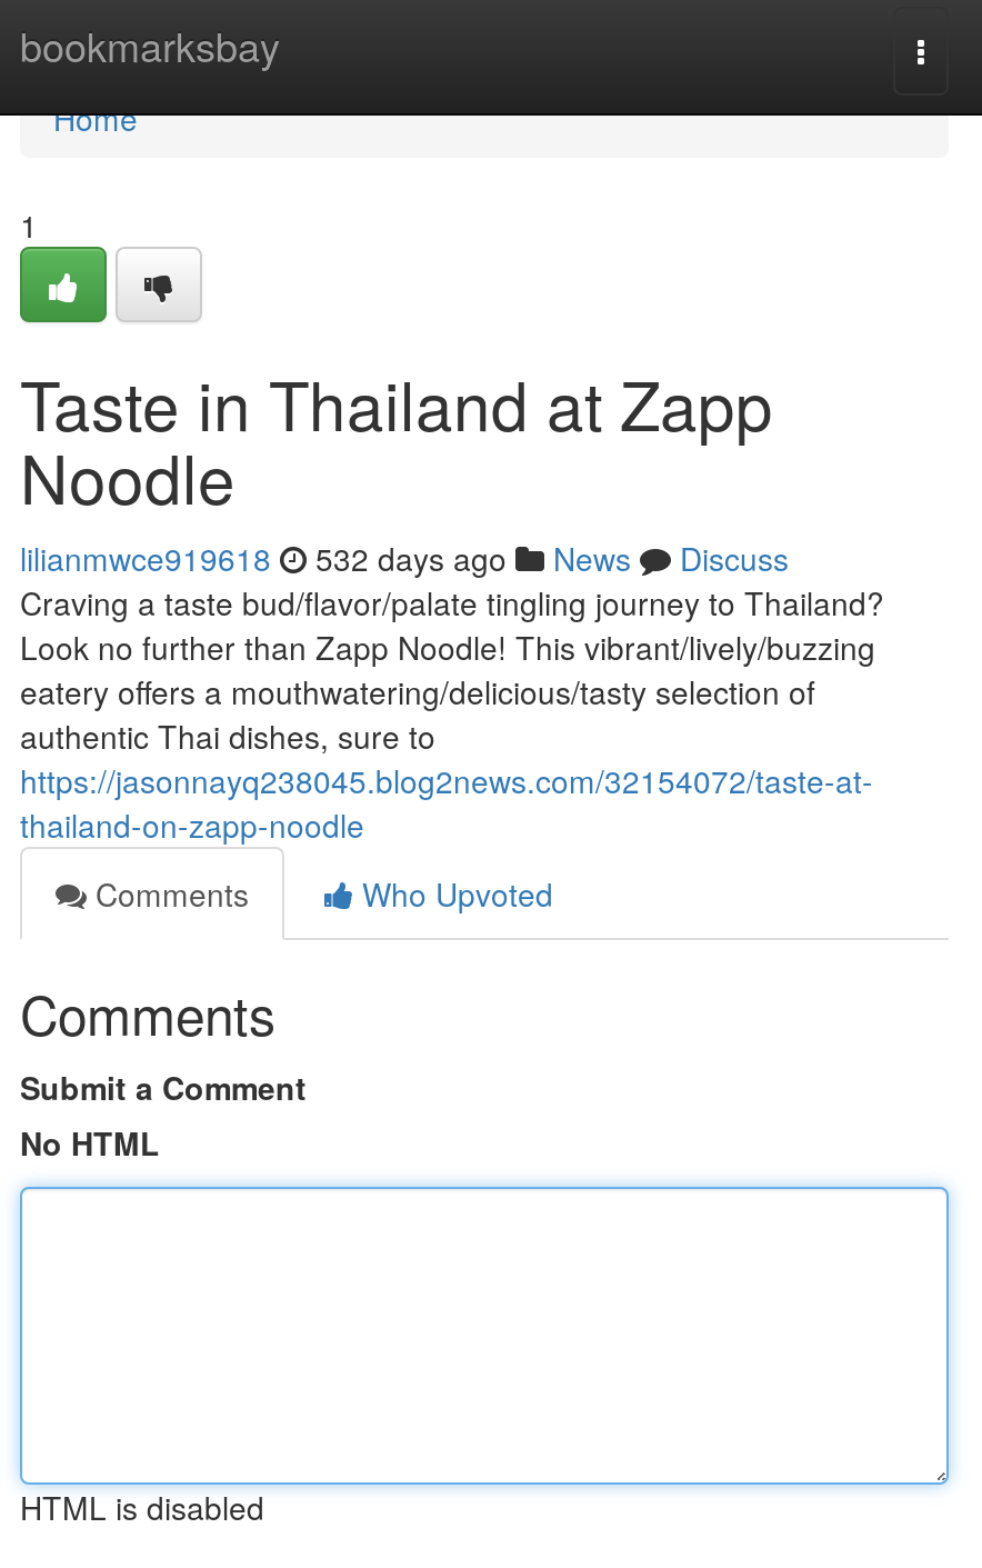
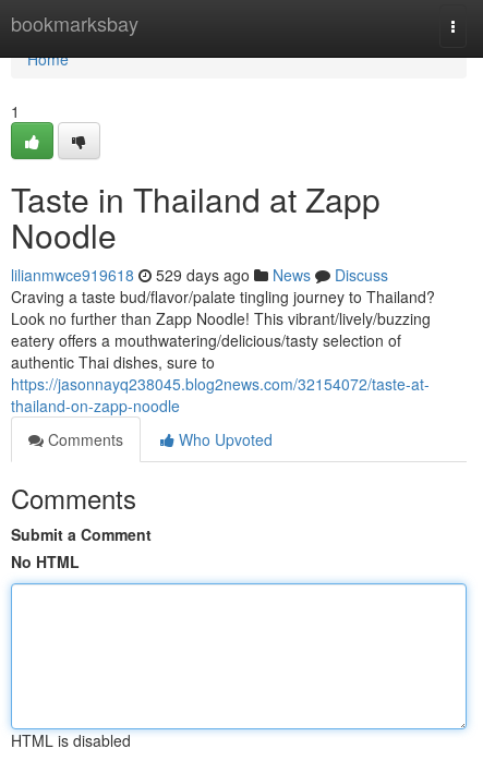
- lilianmwce919618 532 days ago News Discuss
+ lilianmwce919618 529 days ago News Discuss
